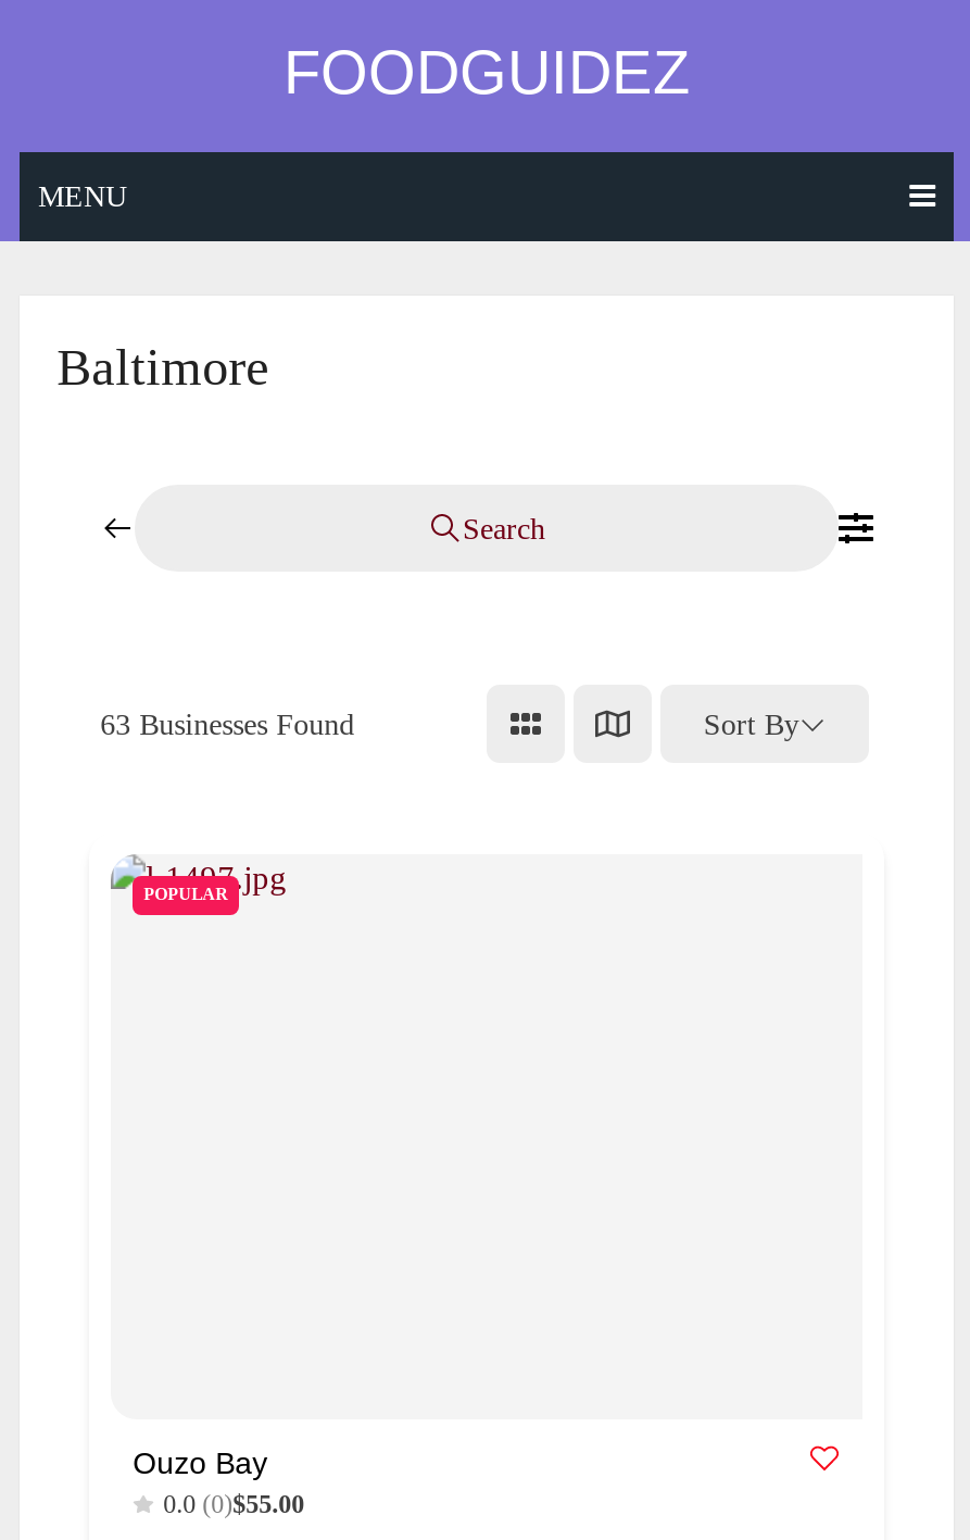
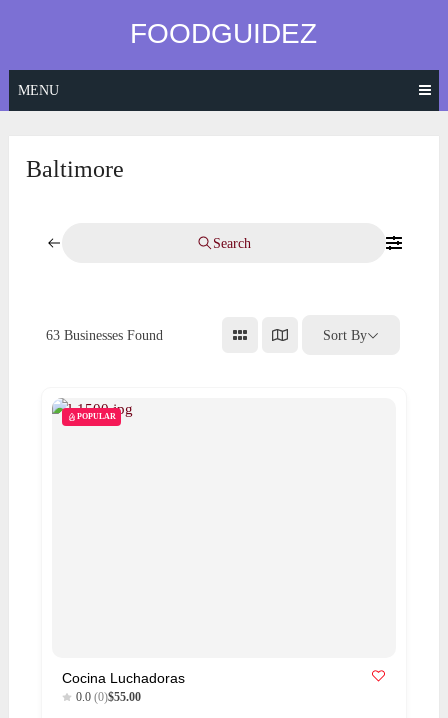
- Ouzo Bay
+ Cocina Luchadoras
